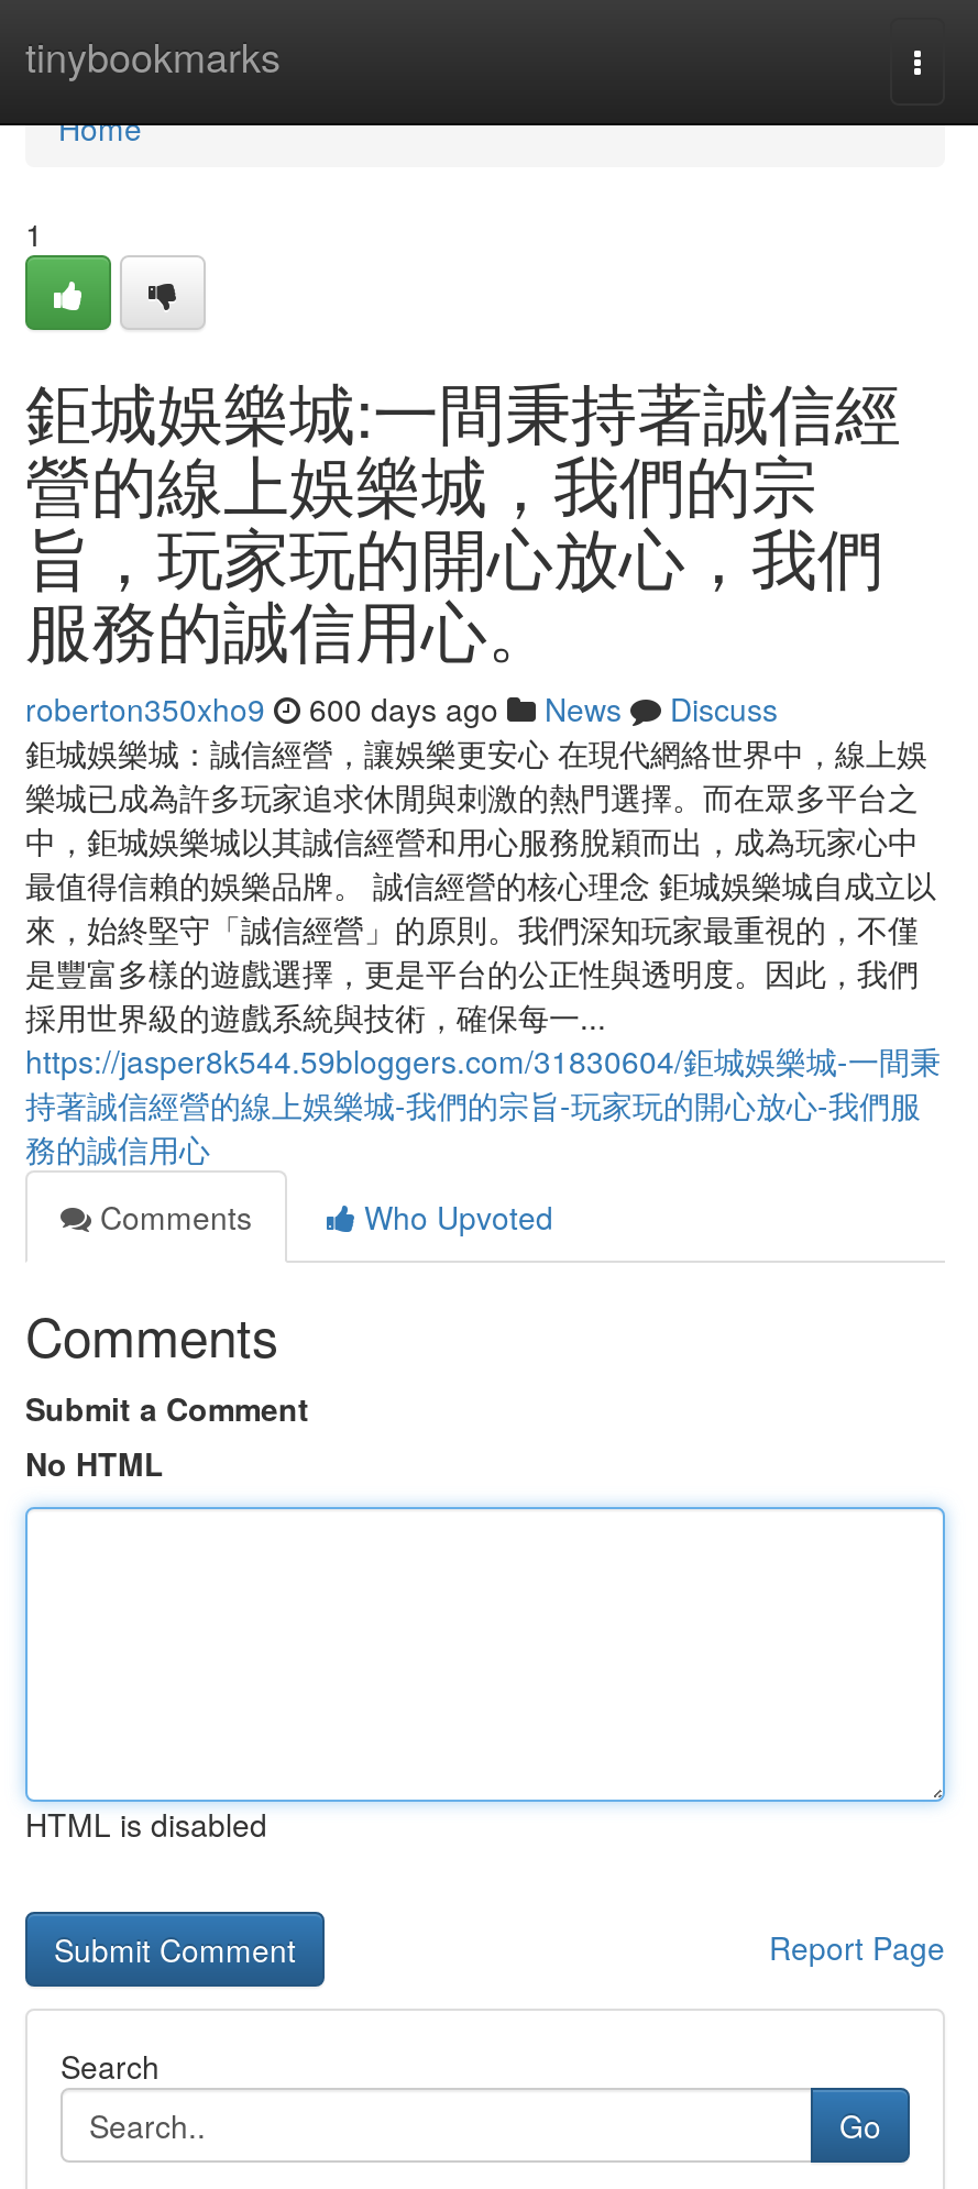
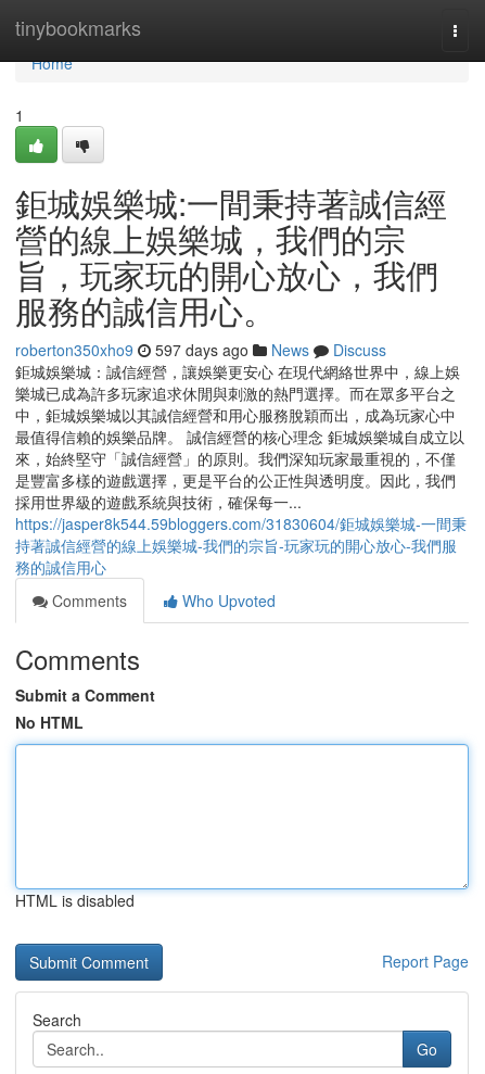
- roberton350xho9 600 days ago News Discuss
+ roberton350xho9 597 days ago News Discuss
